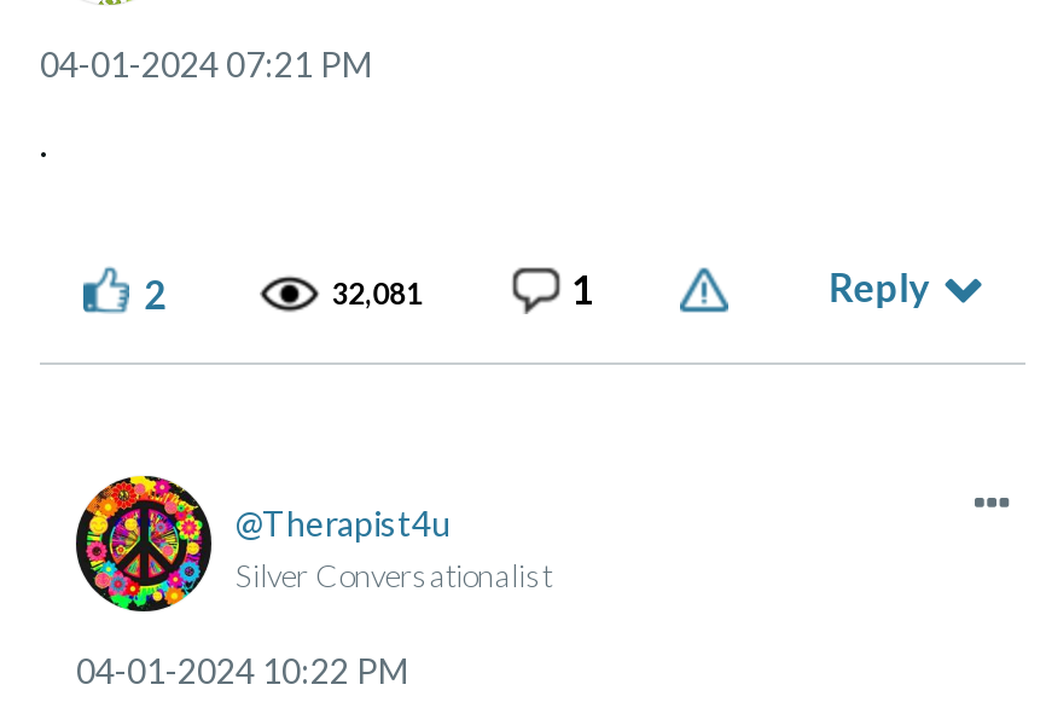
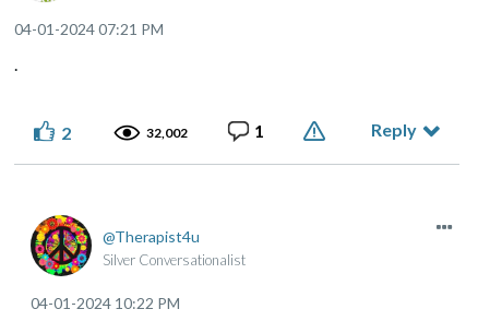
- 32,081
+ 32,002
